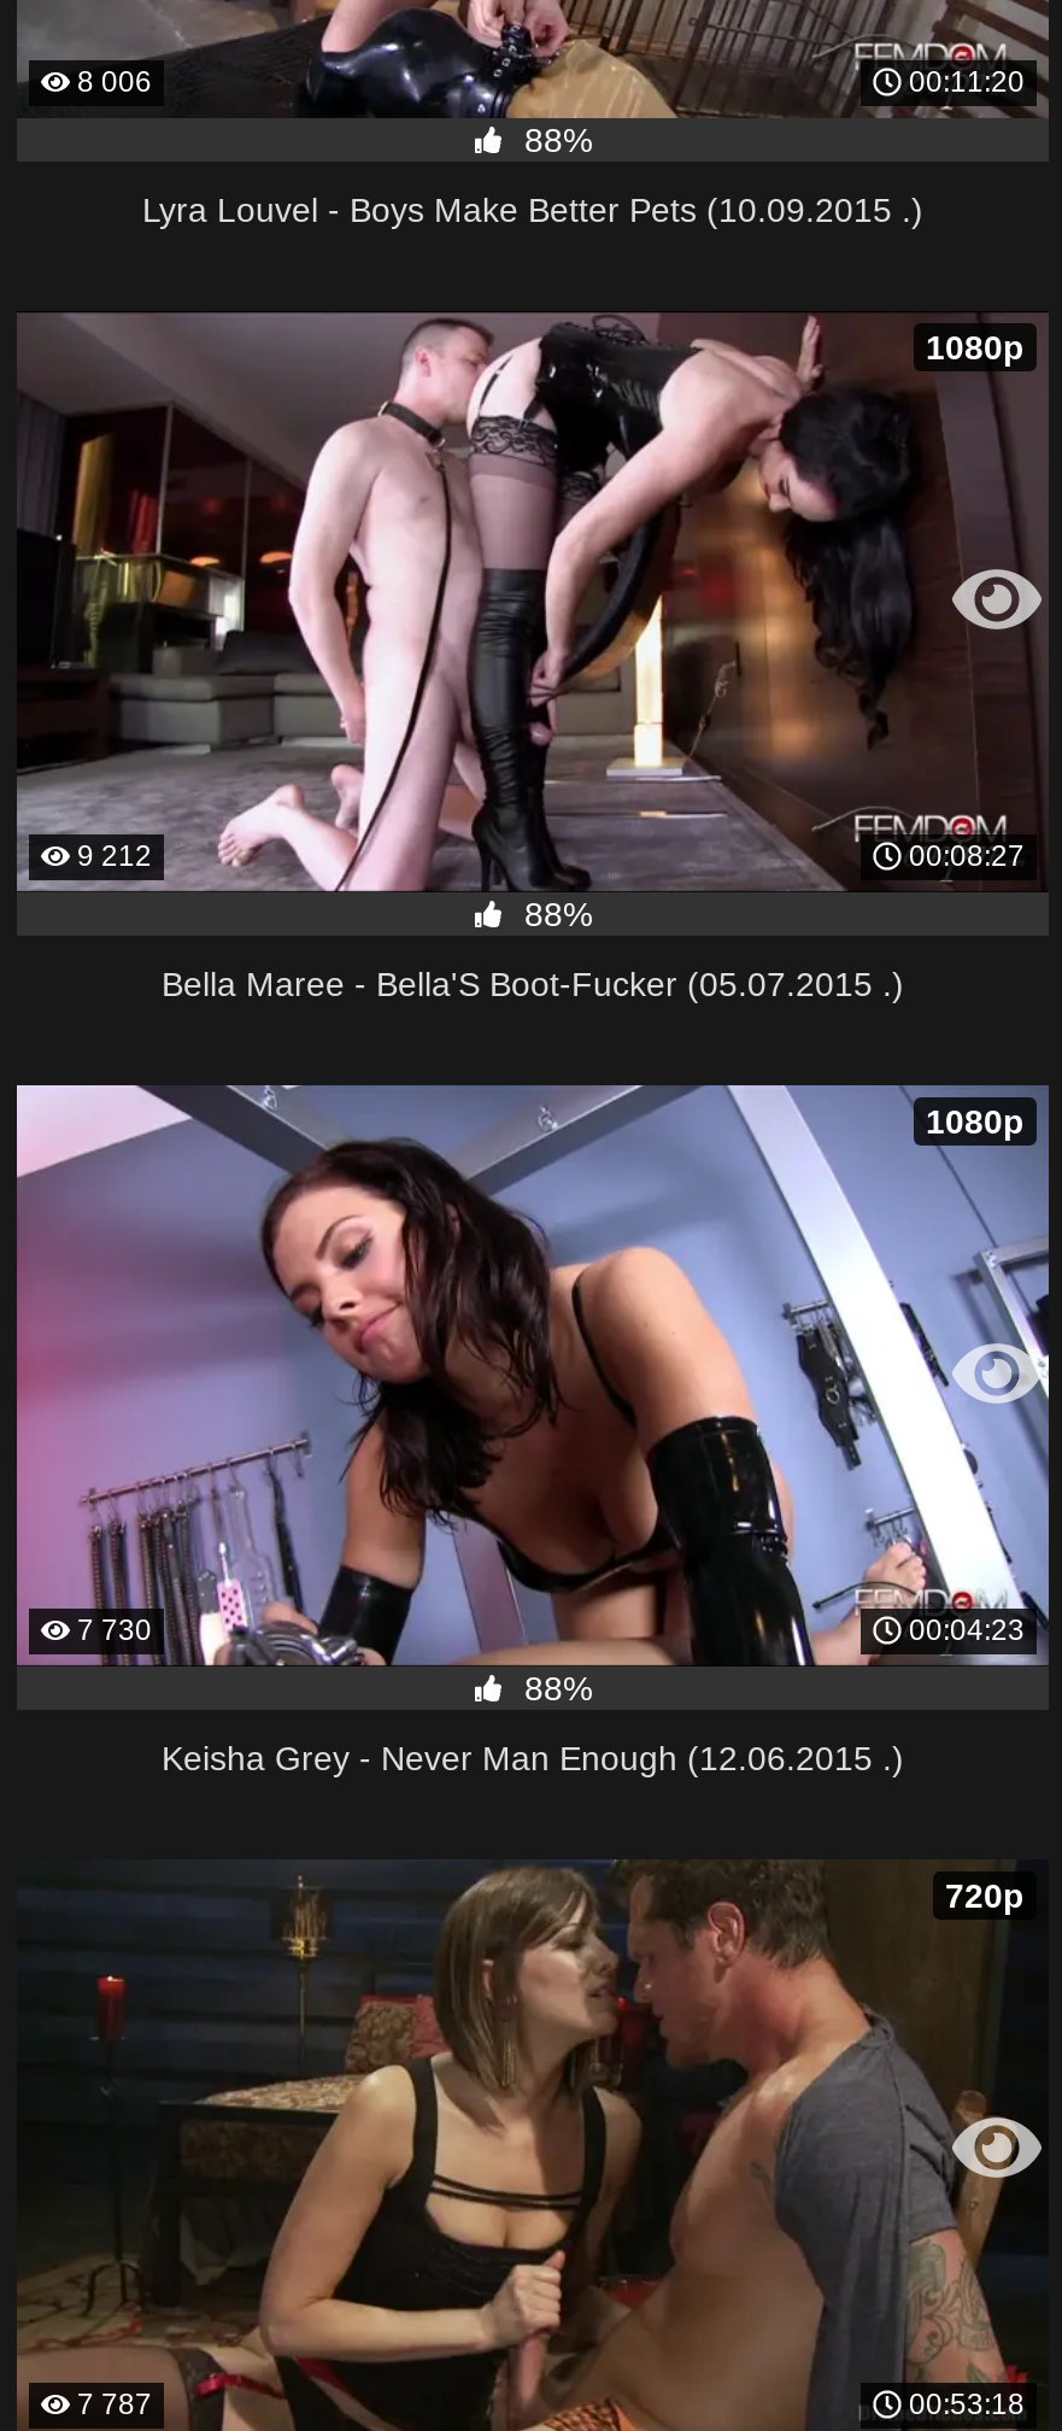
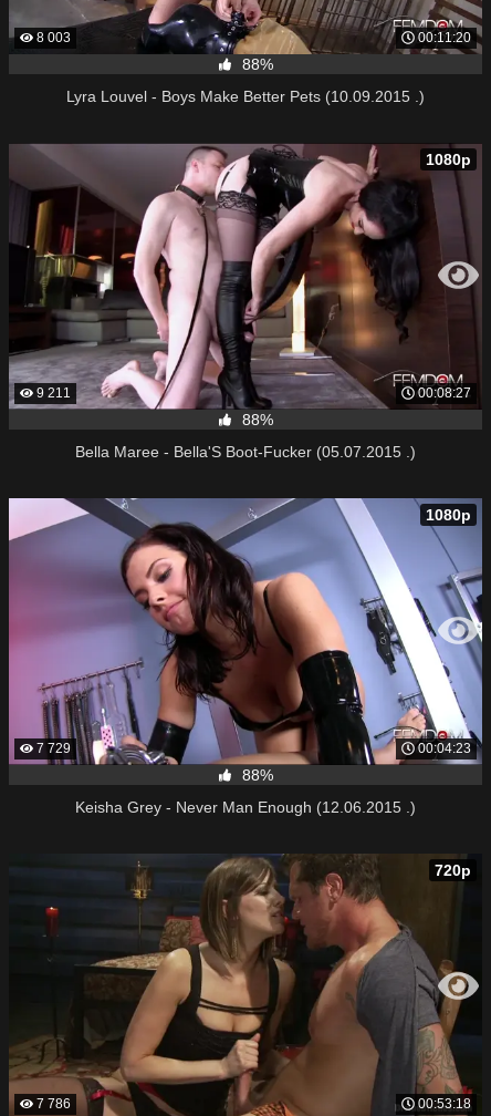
- 8 006
+ 8 003

- 9 212
+ 9 211

- 7 730
+ 7 729

- 7 787
+ 7 786
